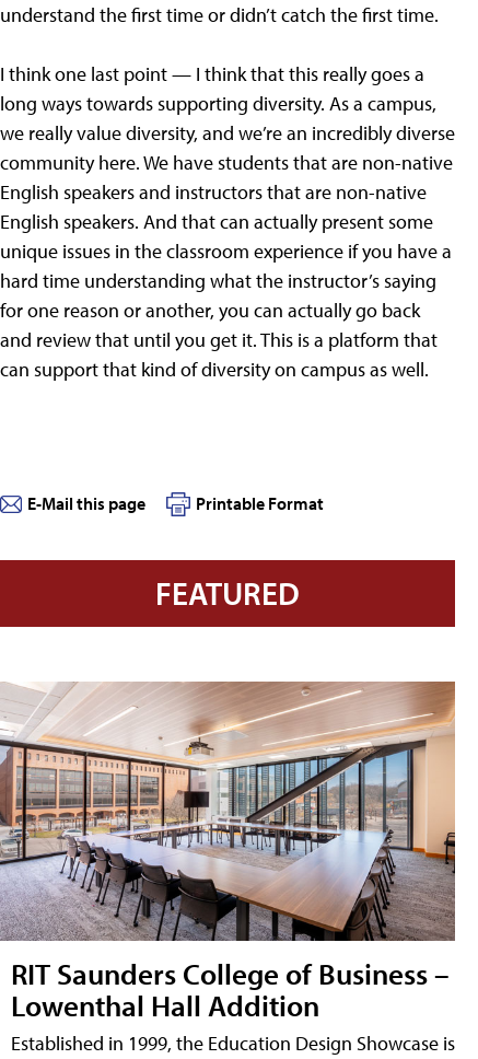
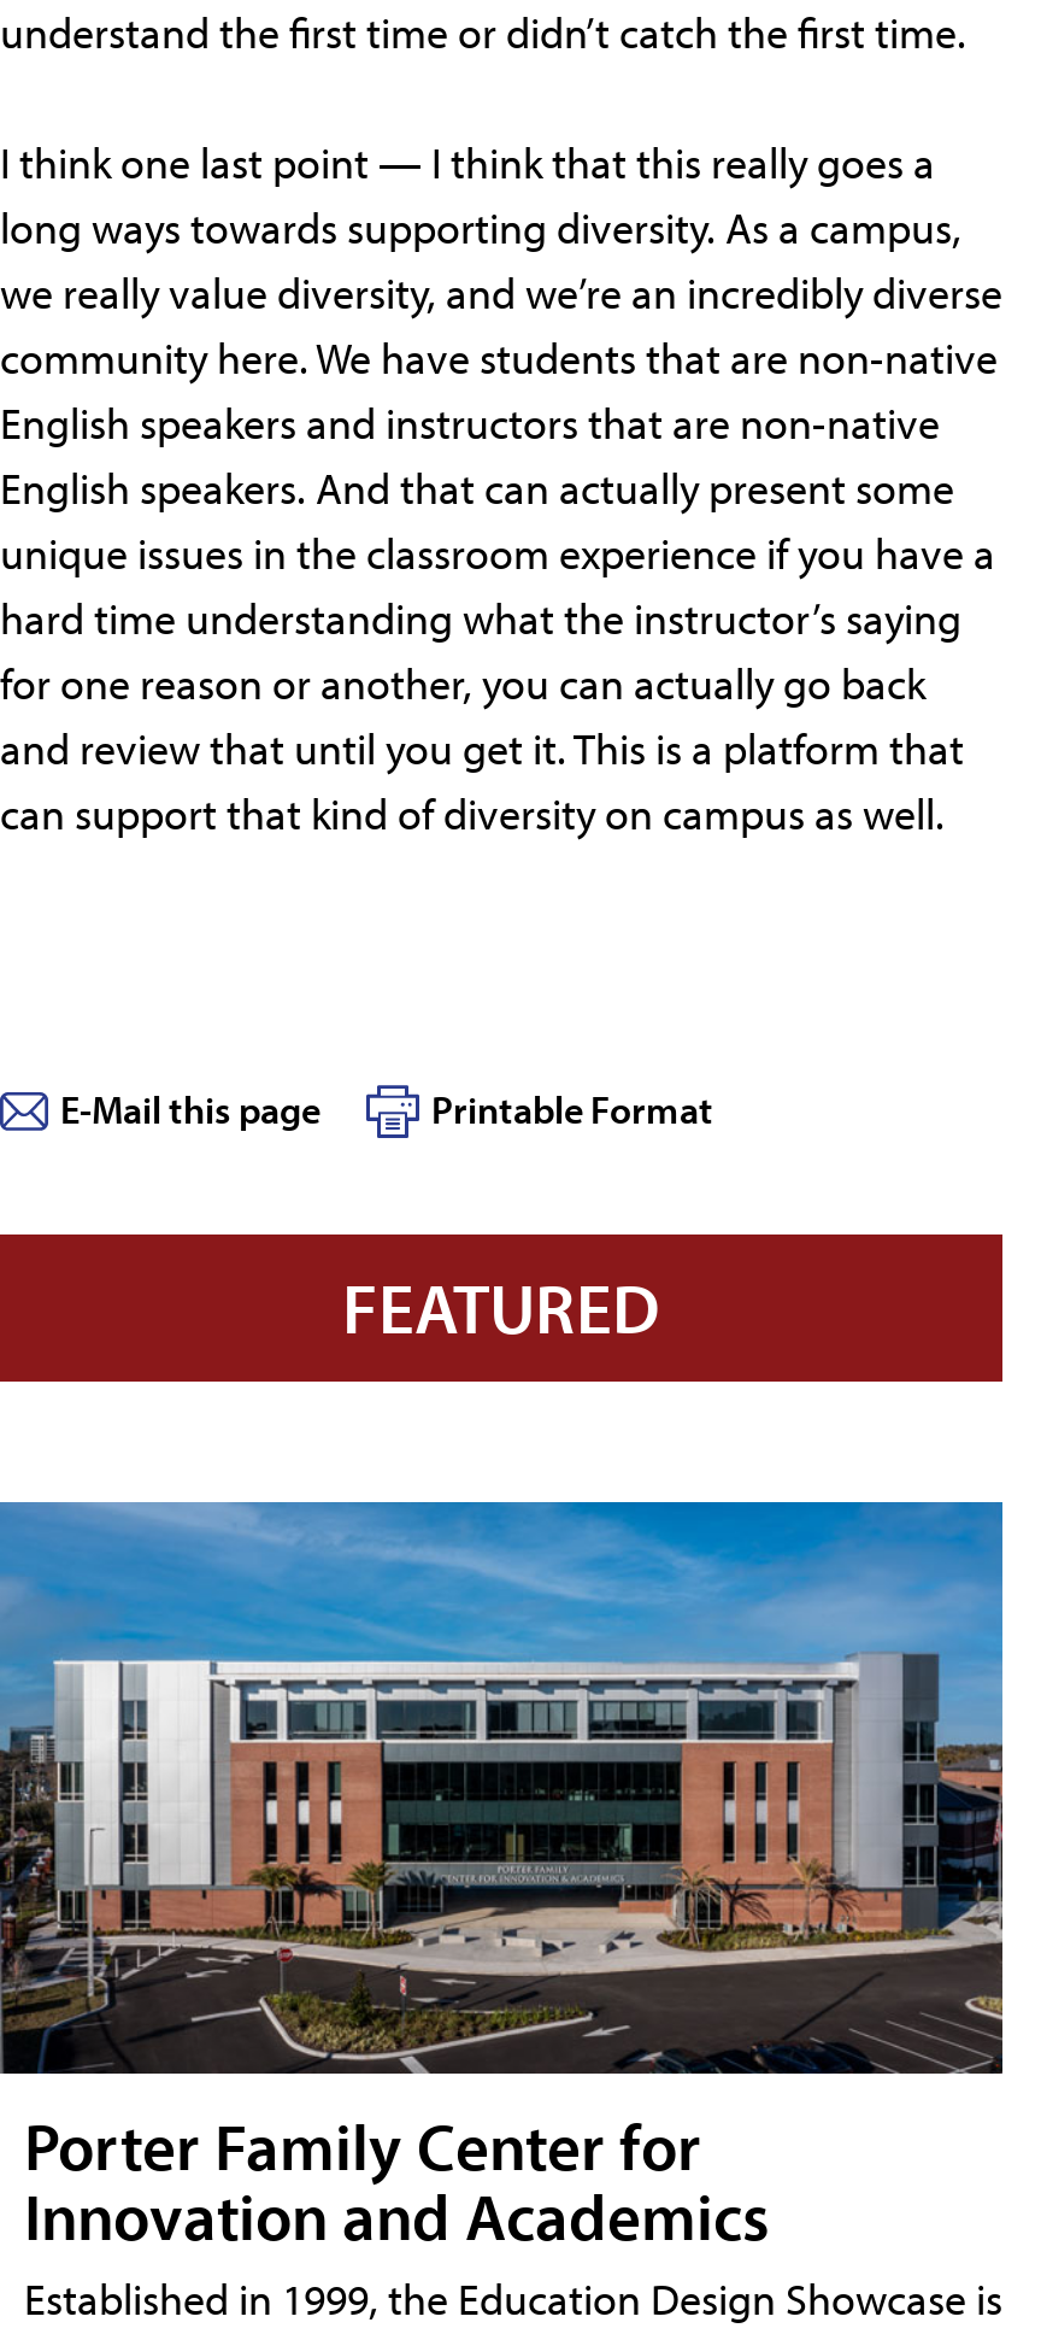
- [image]
- RIT Saunders College of Business –
- Lowenthal Hall Addition
+ [image]
+ Porter Family Center for
+ Innovation and Academics
